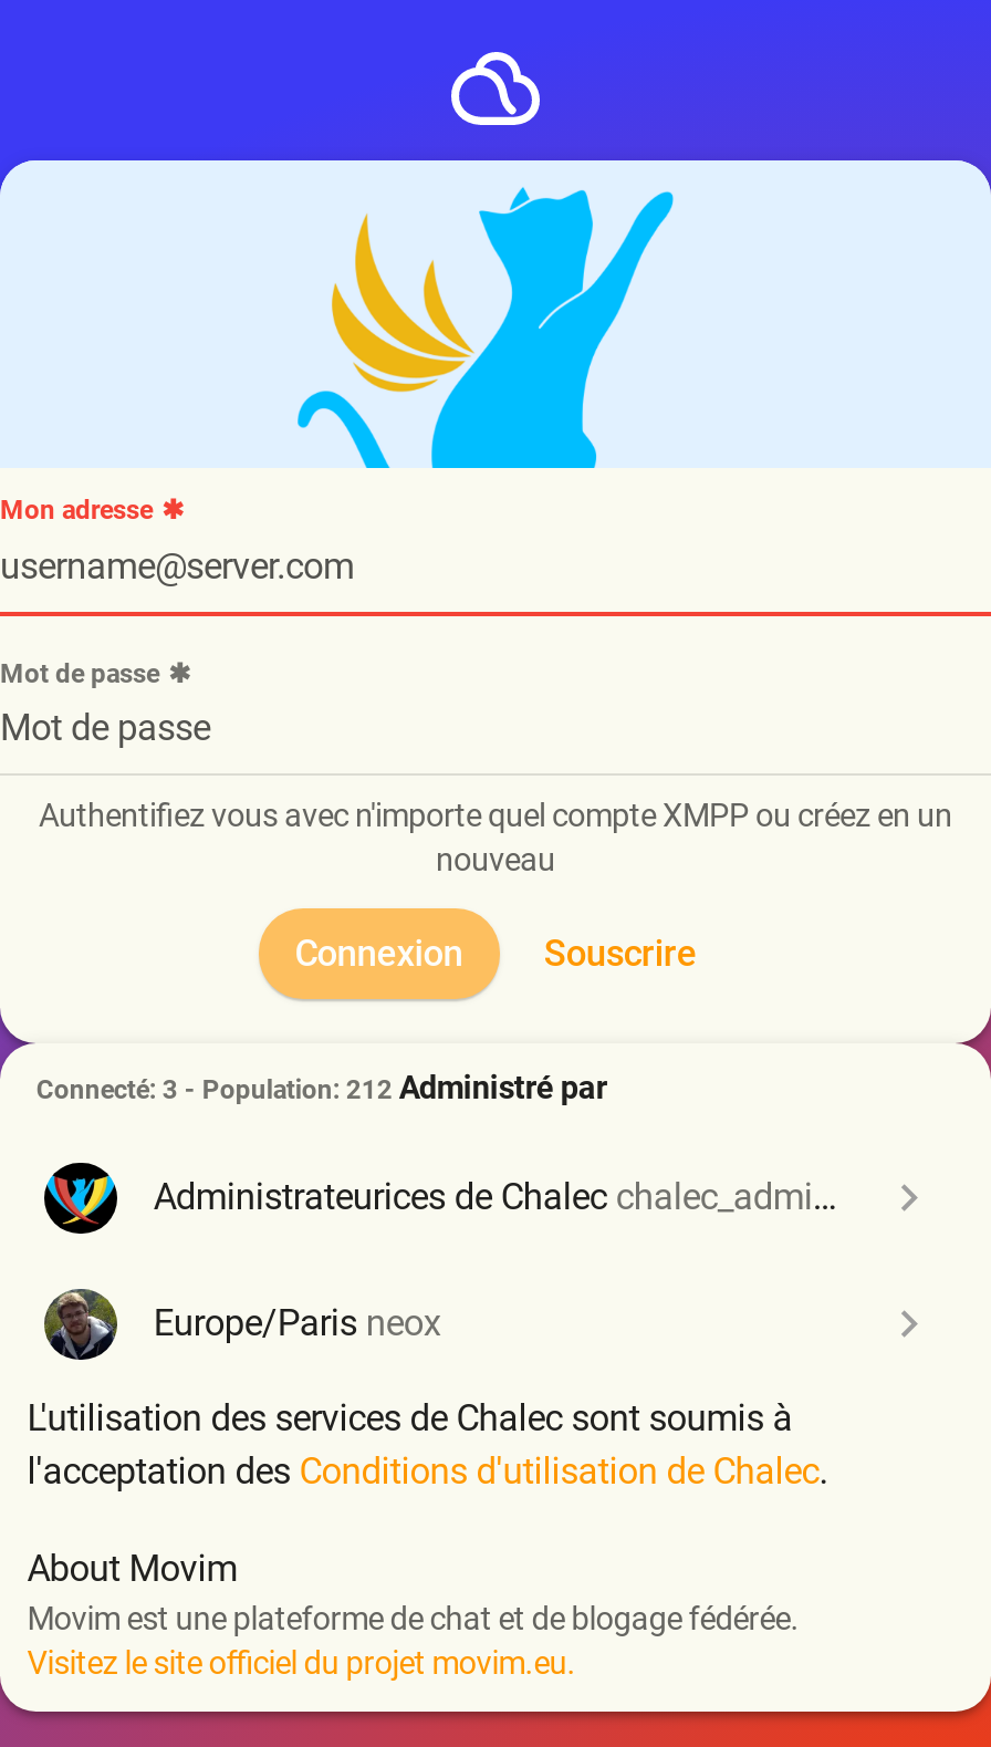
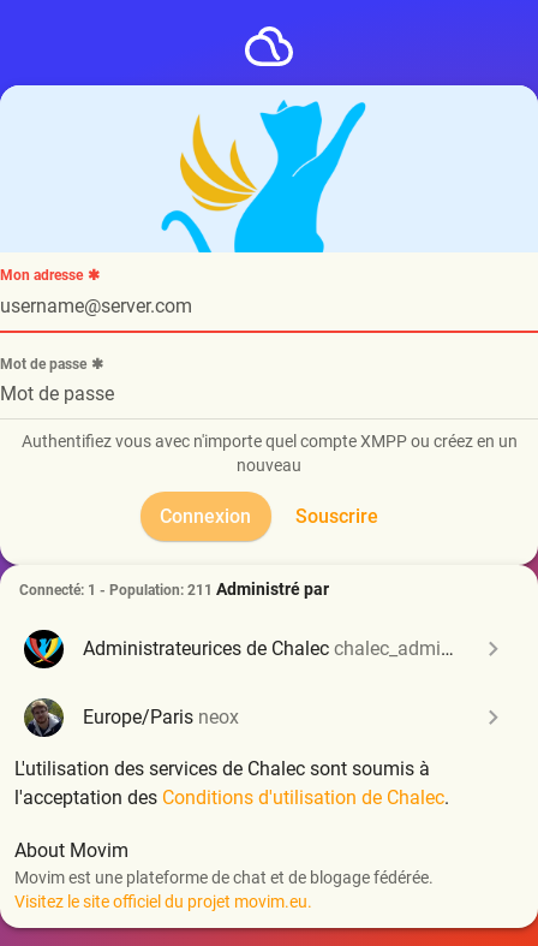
- Connecté: 3 - Population: 212 Administré par
+ Connecté: 1 - Population: 211 Administré par
